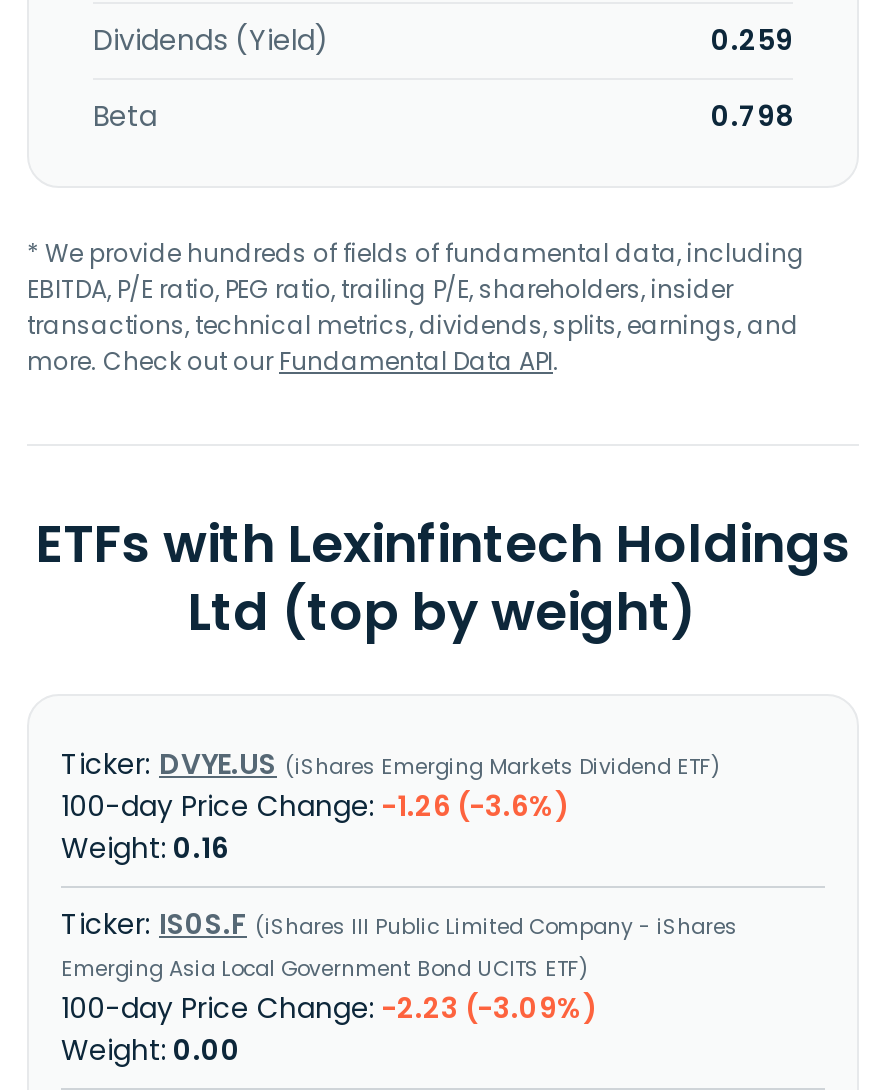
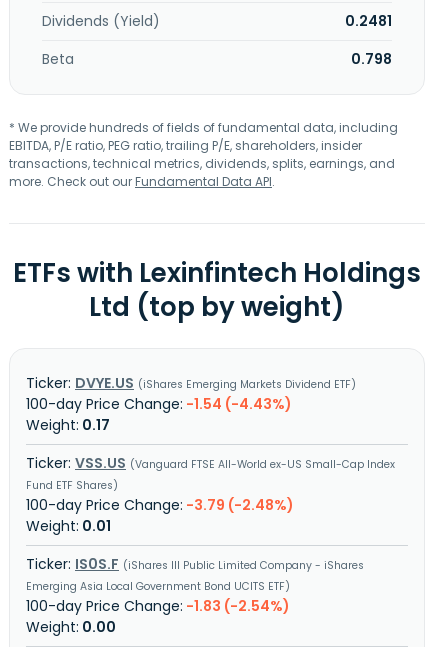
- 0.259
+ 0.2481

- -1.26 (-3.6%)
- 0.16
+ -1.54 (-4.43%)
+ 0.17
+ VSS.US Vanguard FTSE All-World ex-US Small-Cap Index
+ Fund ETF Shares
+ -3.79 (-2.48%)
+ 0.01

- -2.23 (-3.09%)
+ -1.83 (-2.54%)
